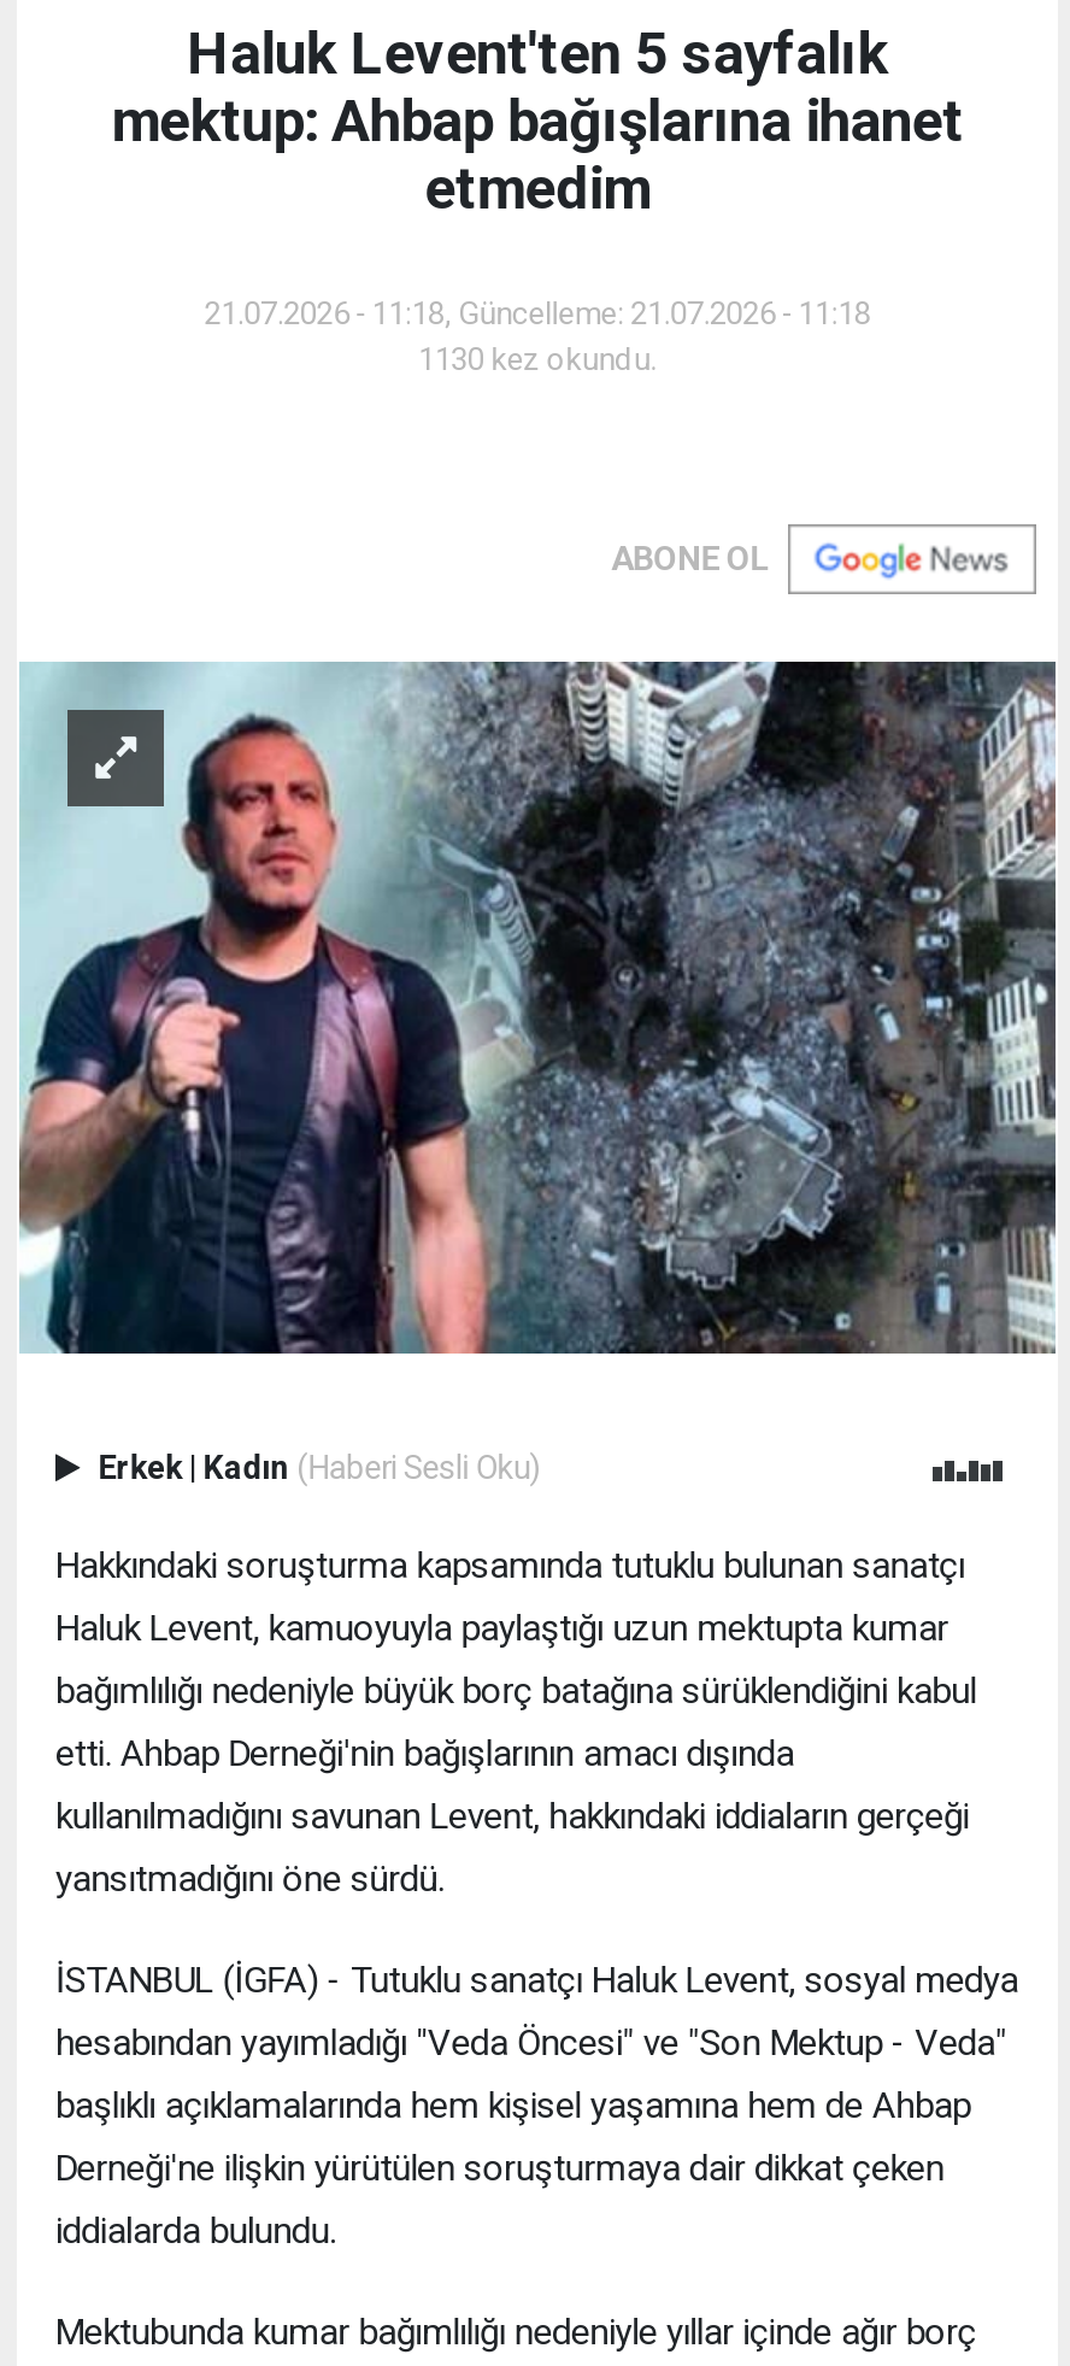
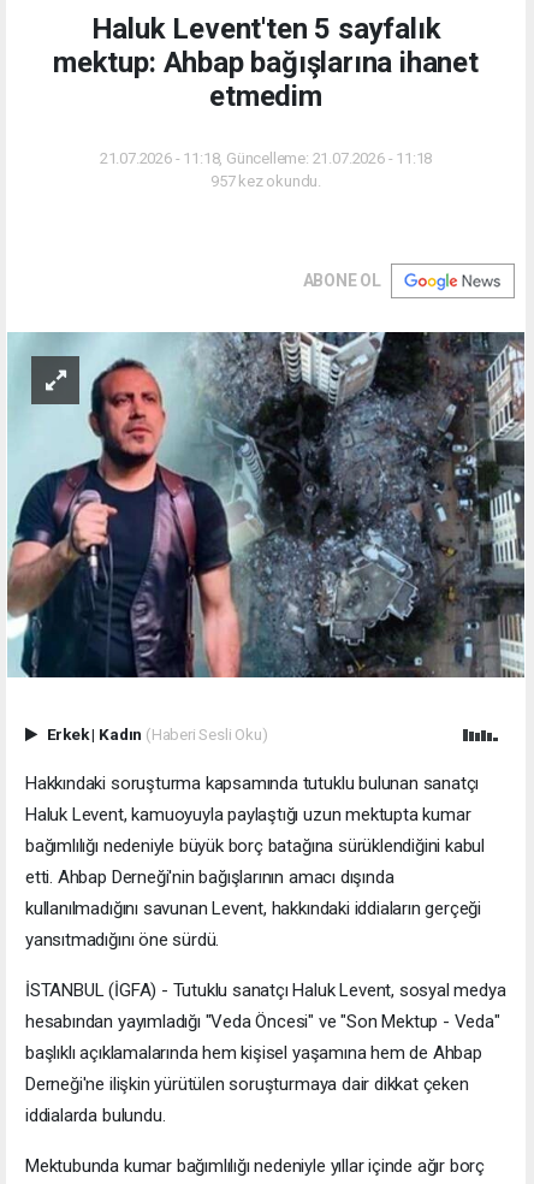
- 1130 kez okundu.
+ 957 kez okundu.
